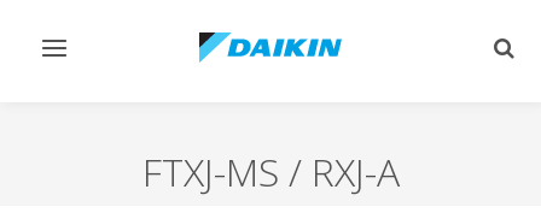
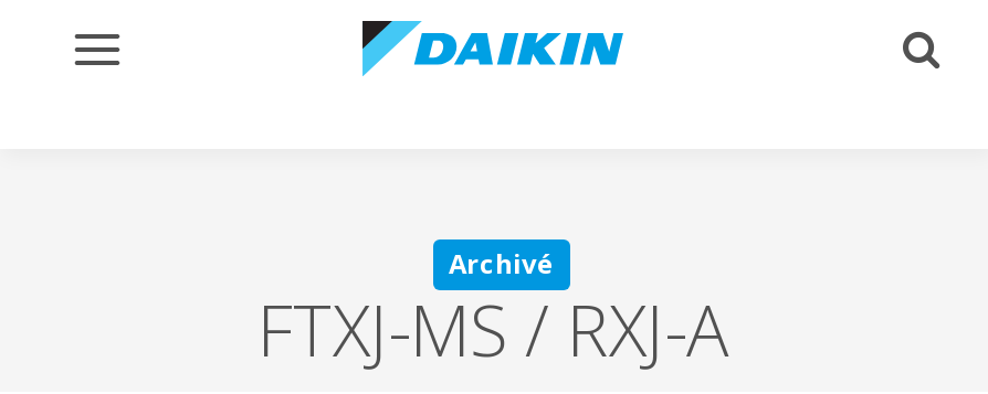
+ Archivé
